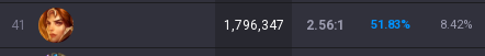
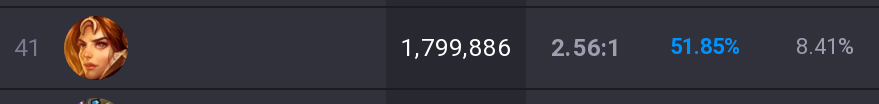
- 1,796,347
+ 1,799,886

- 51.83%
+ 51.85%

- 8.42%
+ 8.41%
